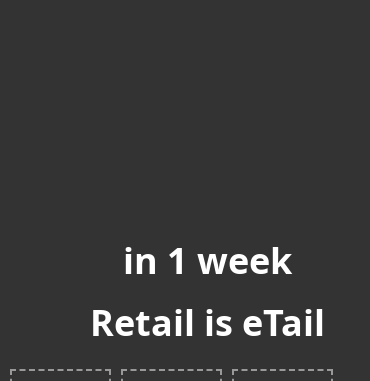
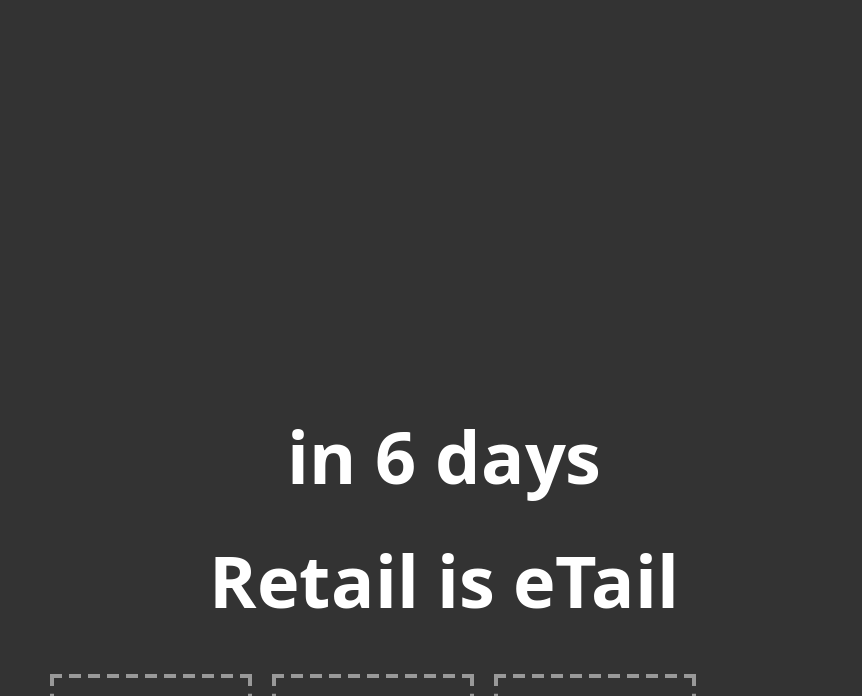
- in 1 week
+ in 6 days
